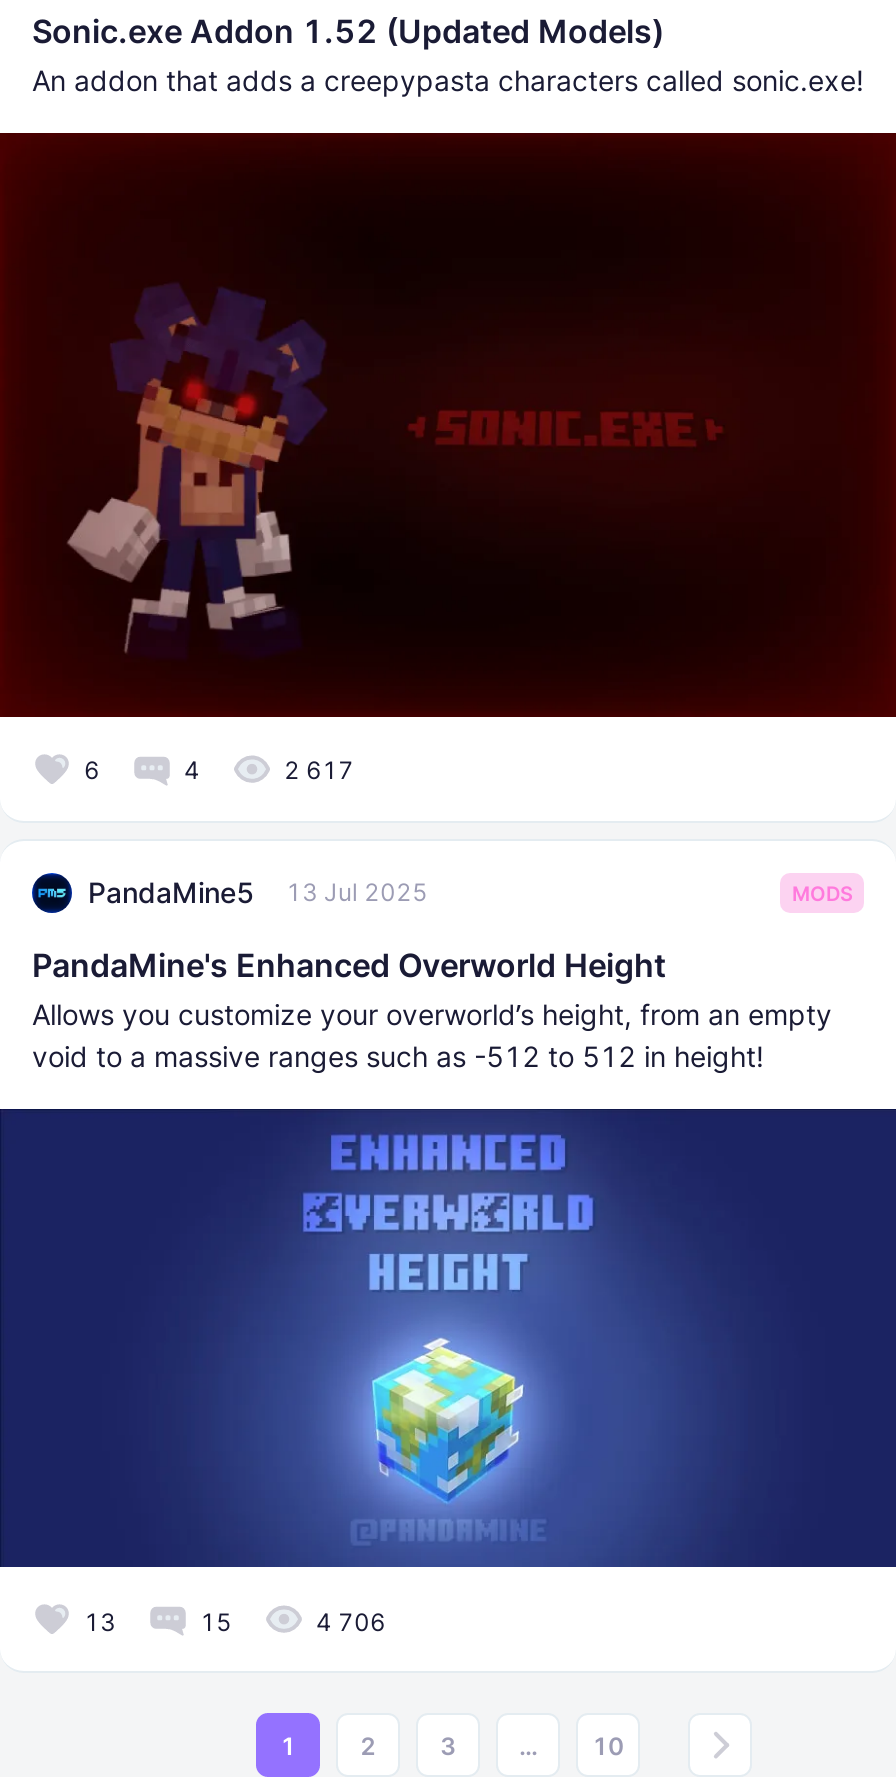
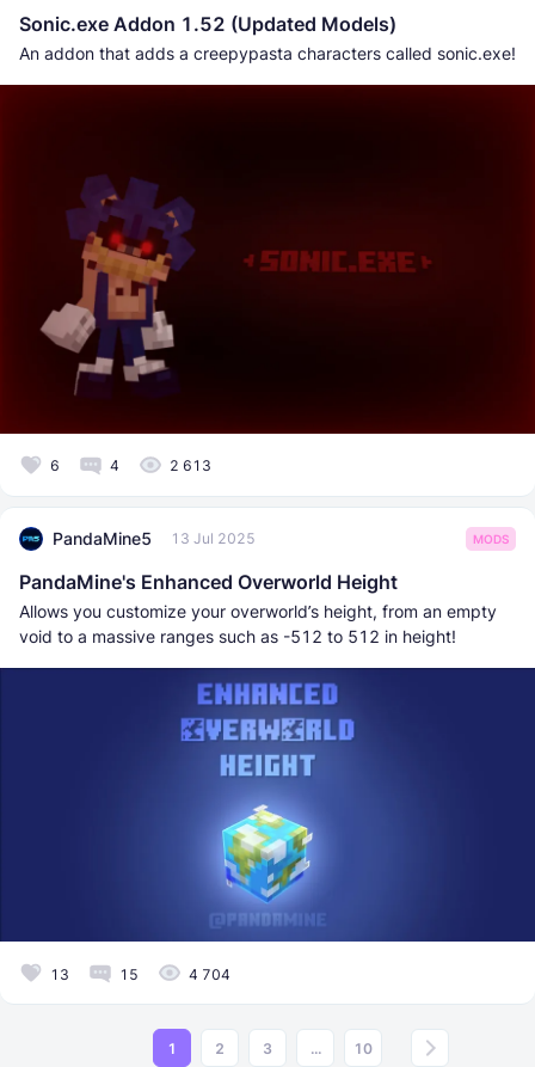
- 2 617
+ 2 613

- 4 706
+ 4 704
